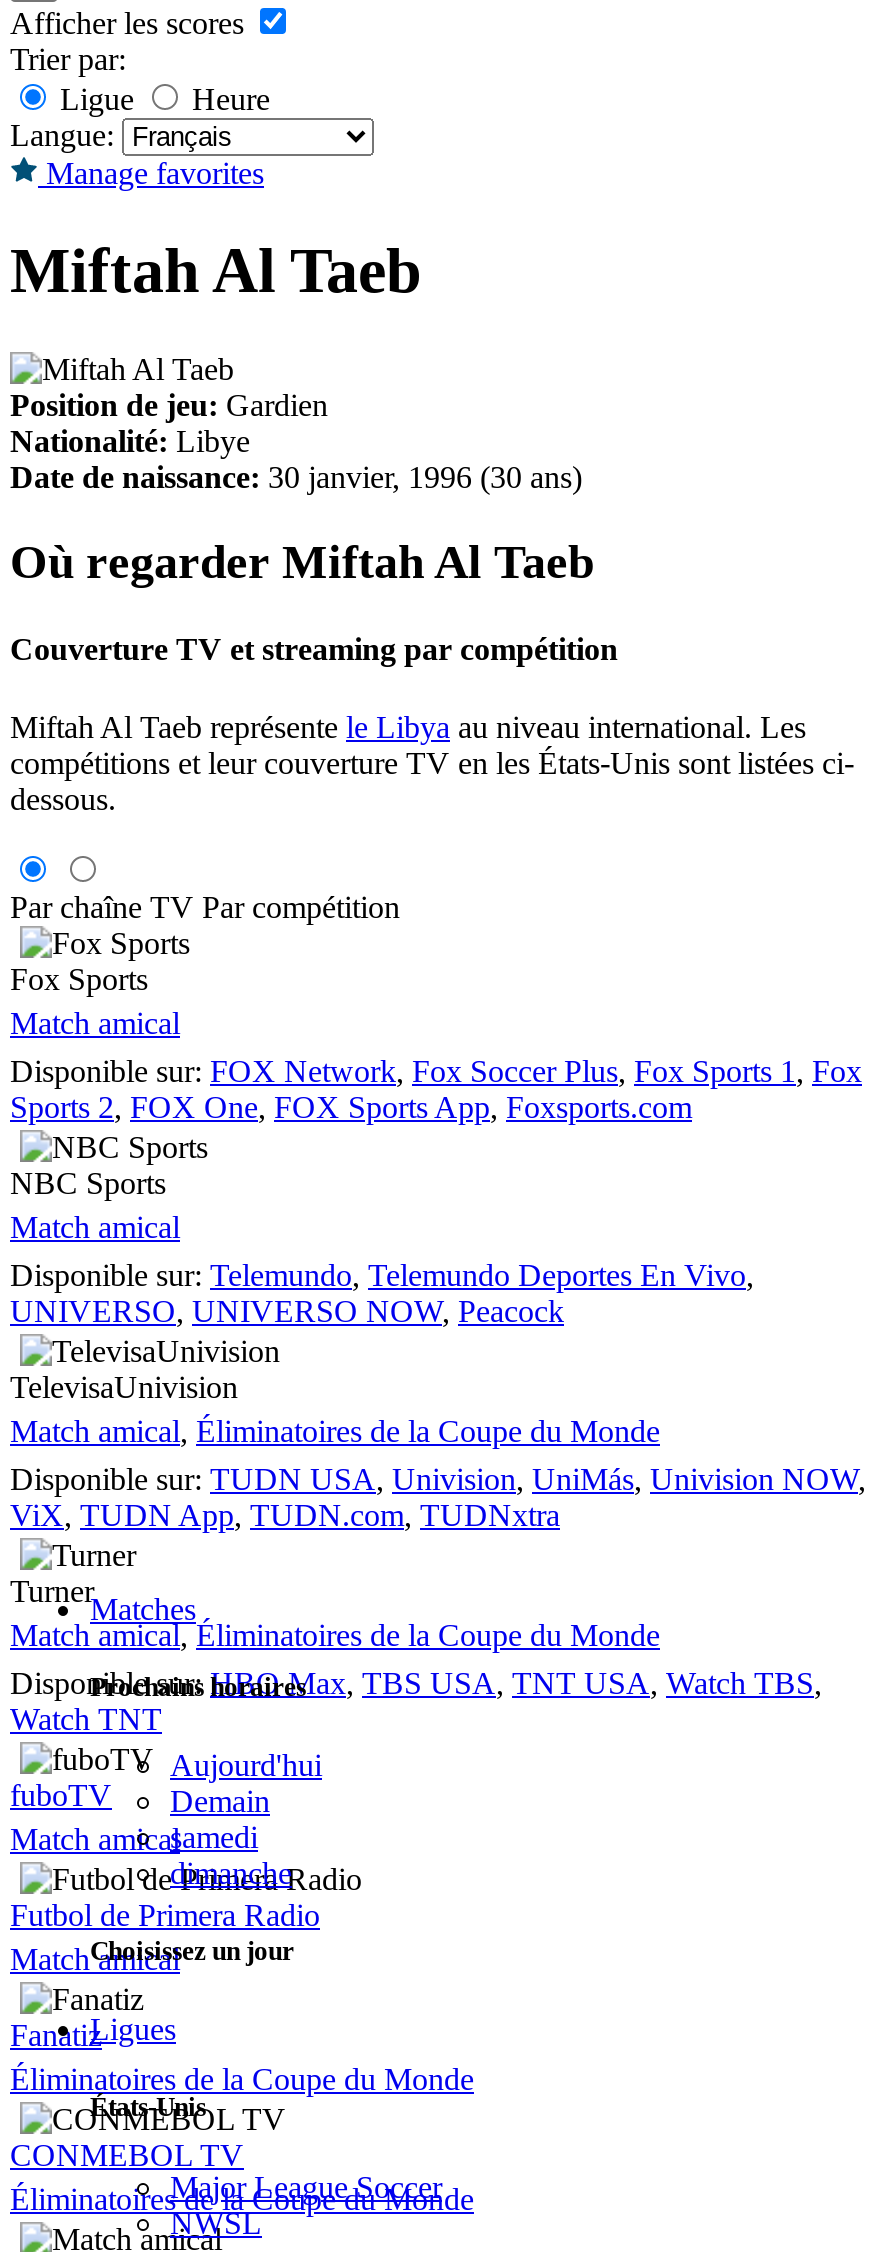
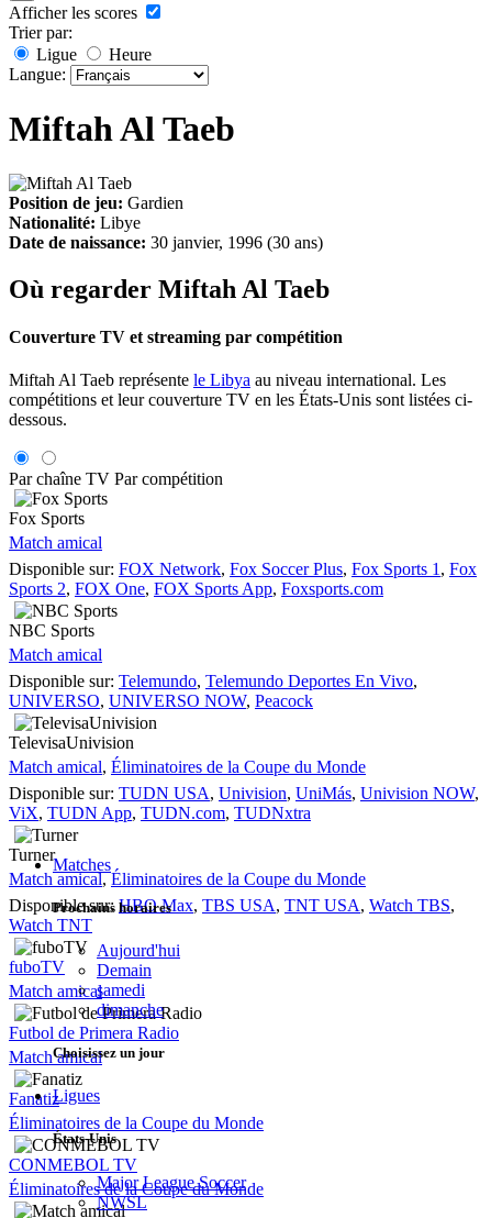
- Manage favorites
